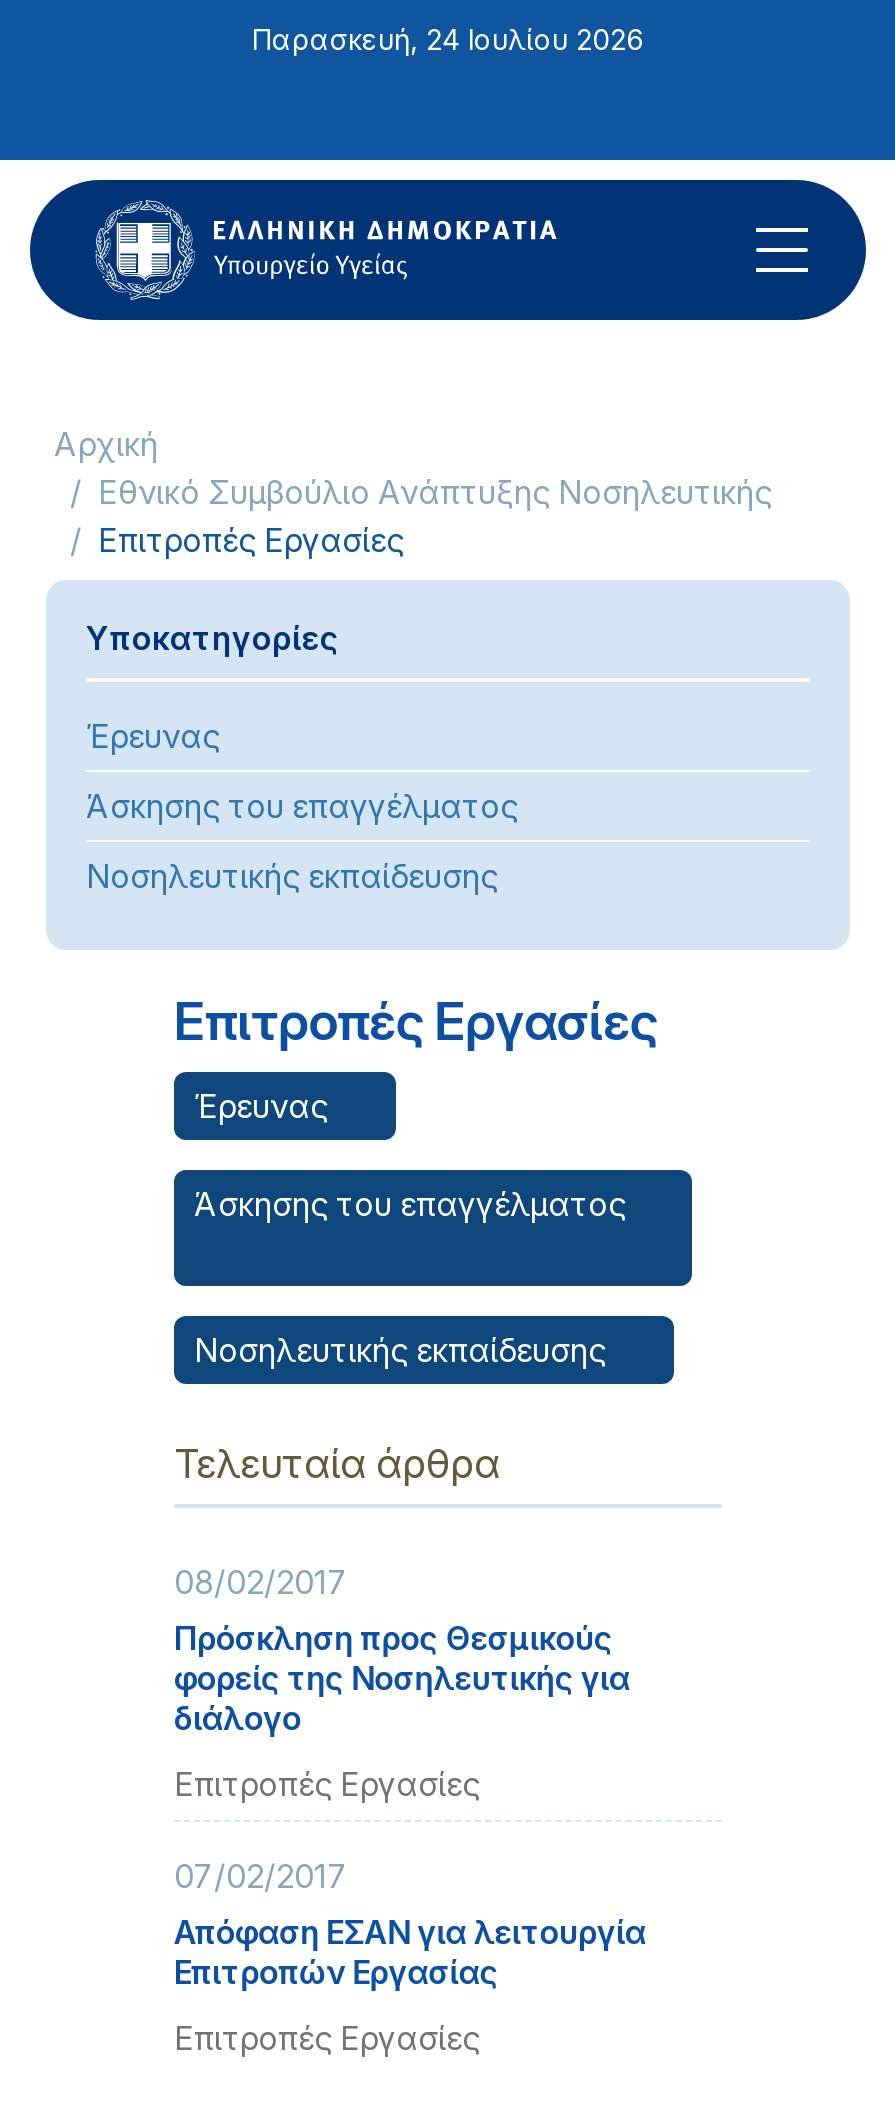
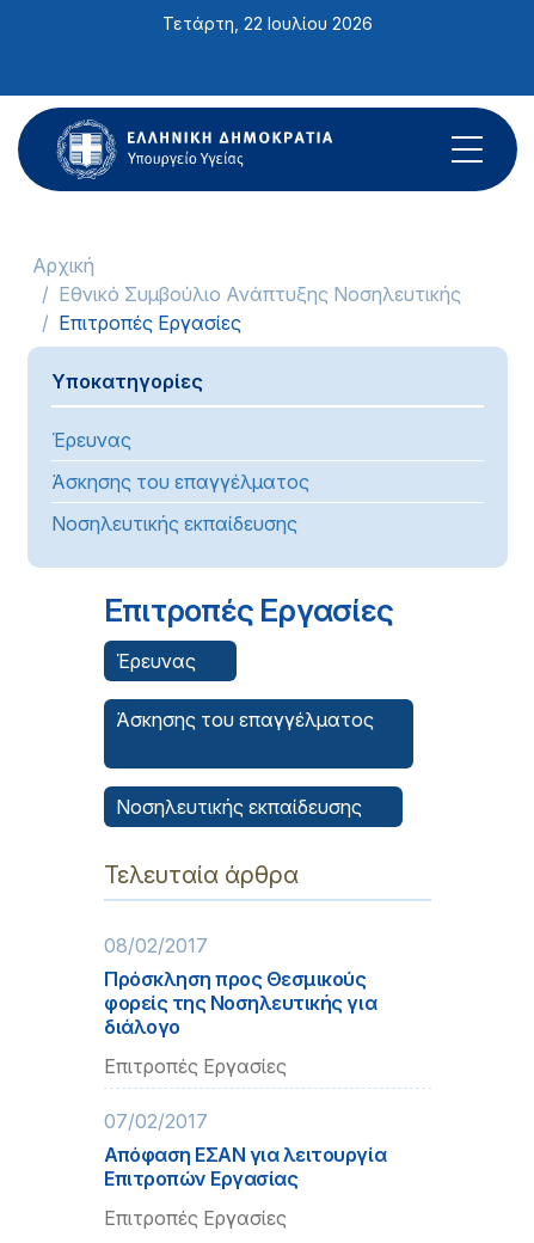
- Παρασκευή, 24 Ιουλίου 2026
+ Τετάρτη, 22 Ιουλίου 2026
